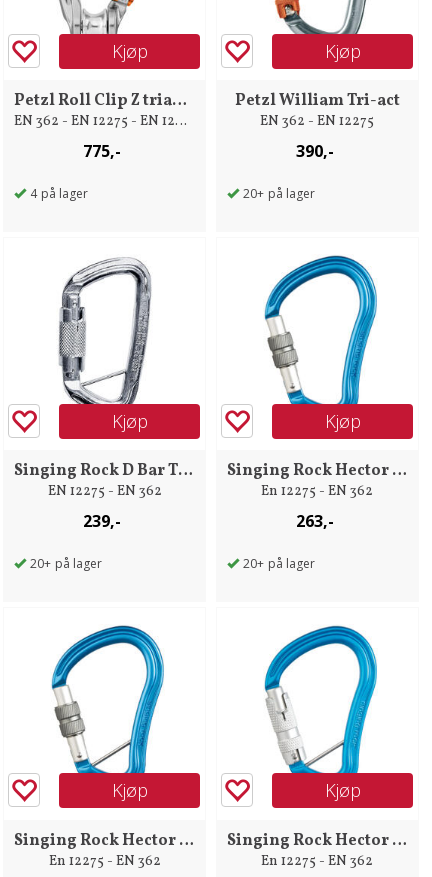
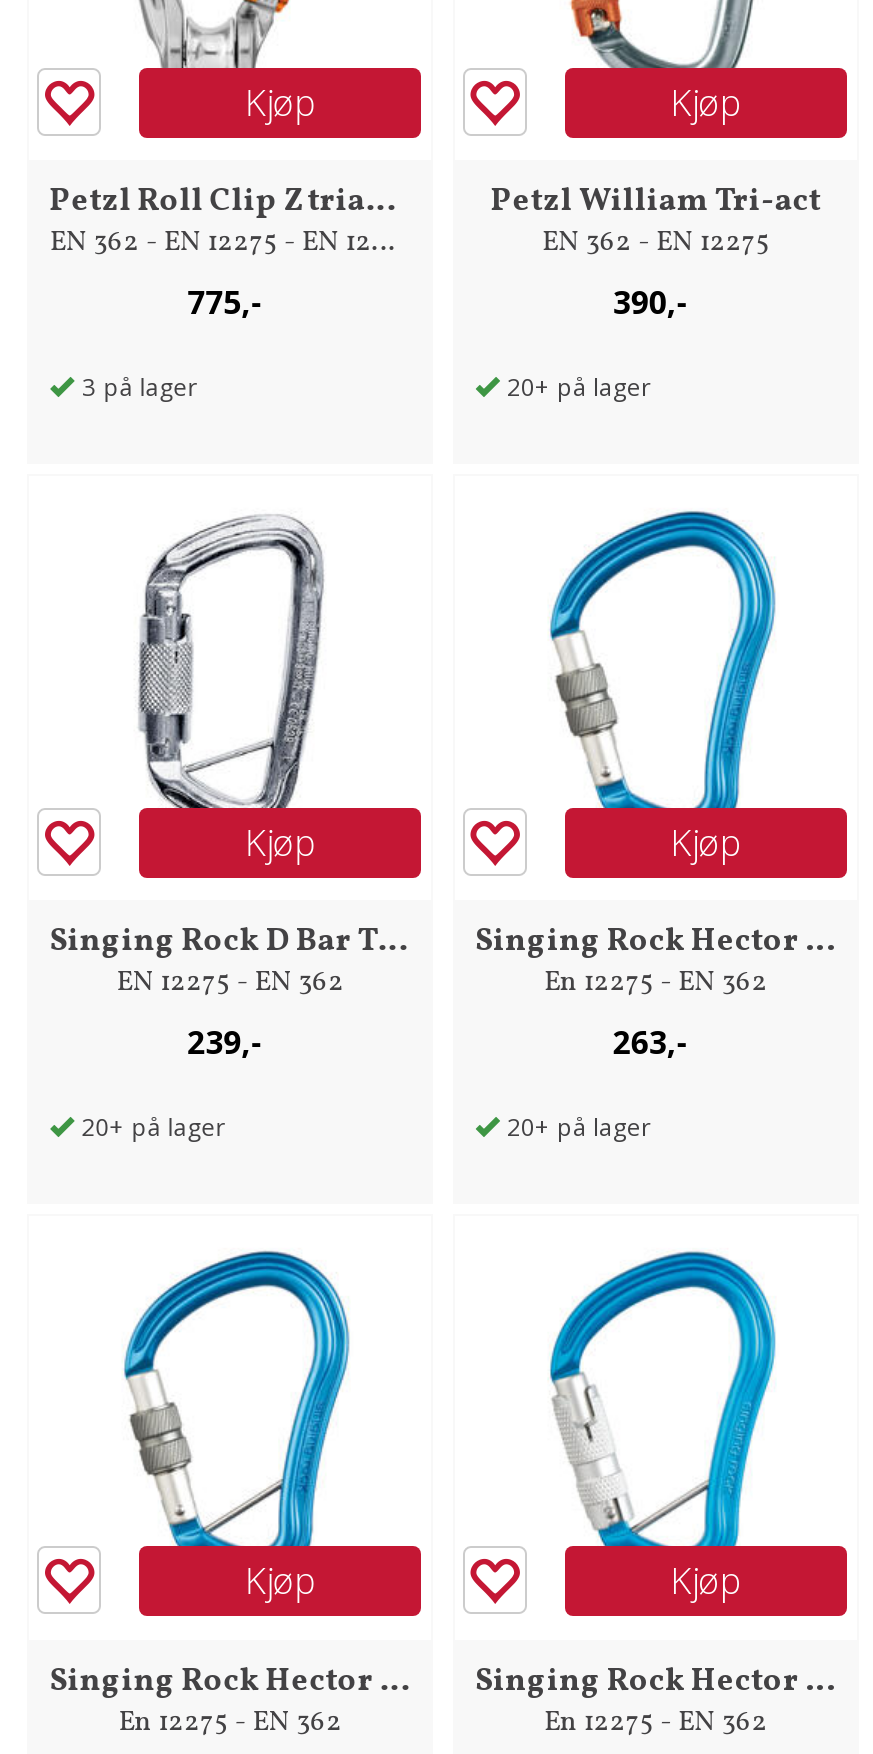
- 4 på lager
+ 3 på lager
